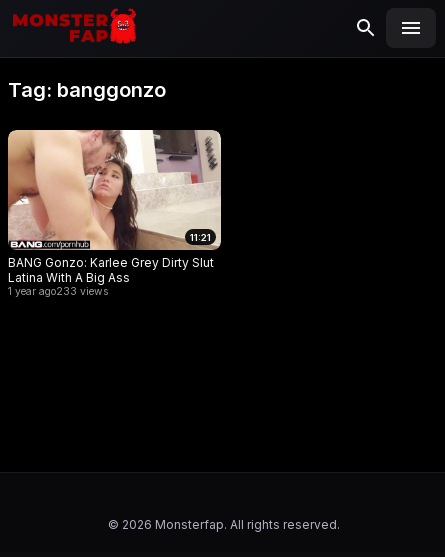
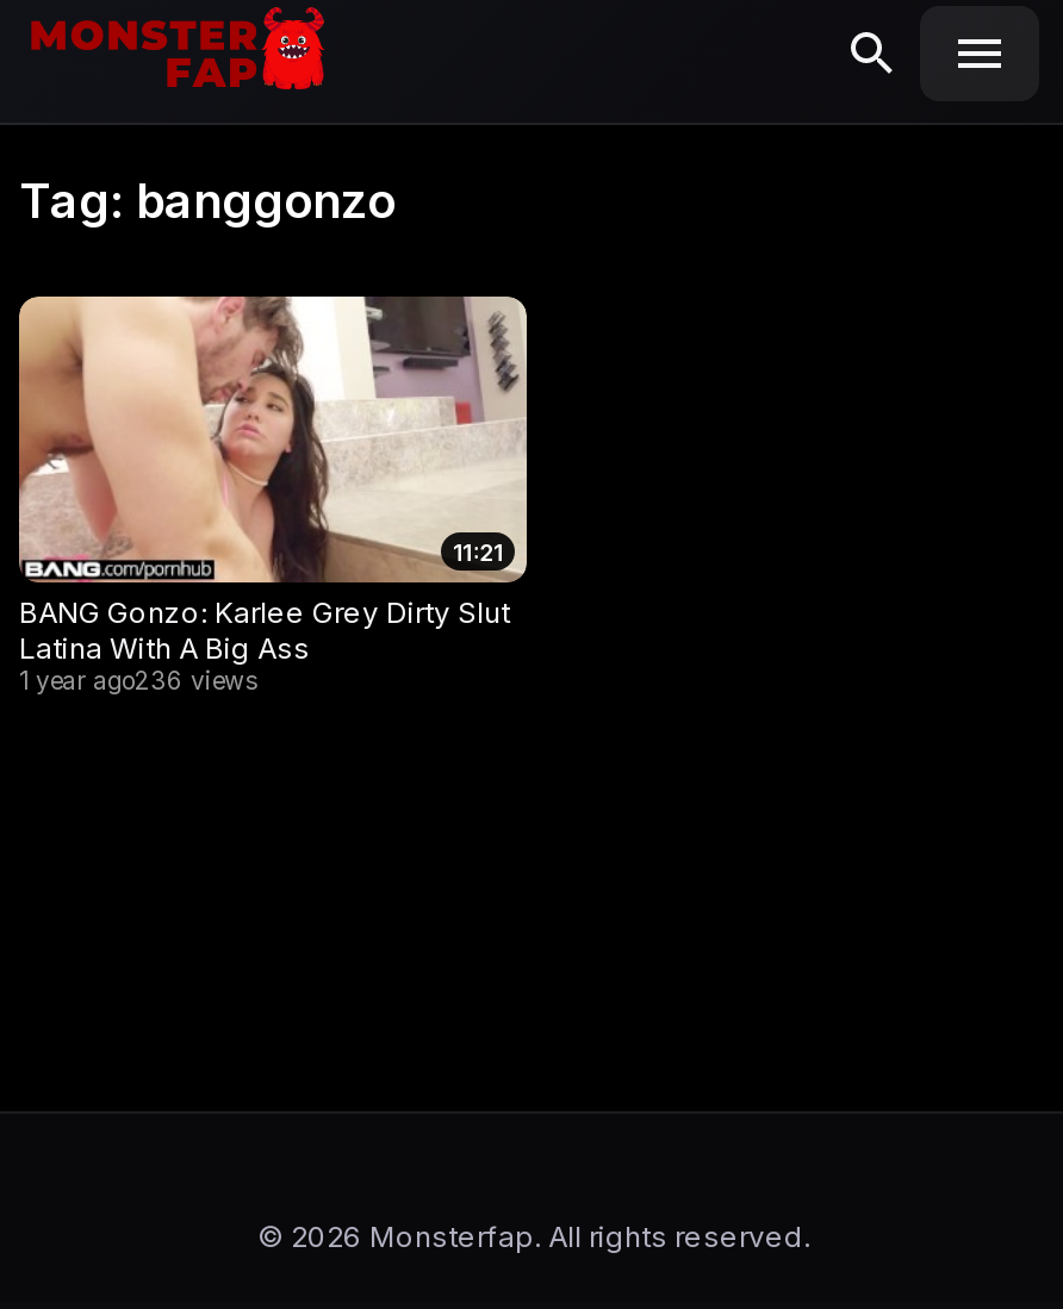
- 1 year ago233 views
+ 1 year ago236 views
